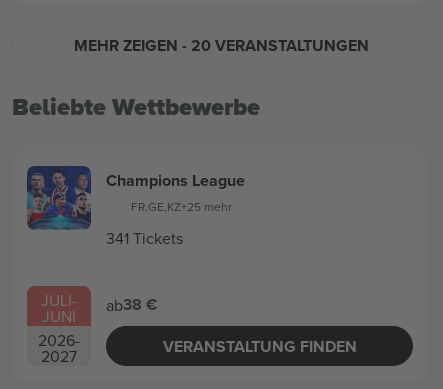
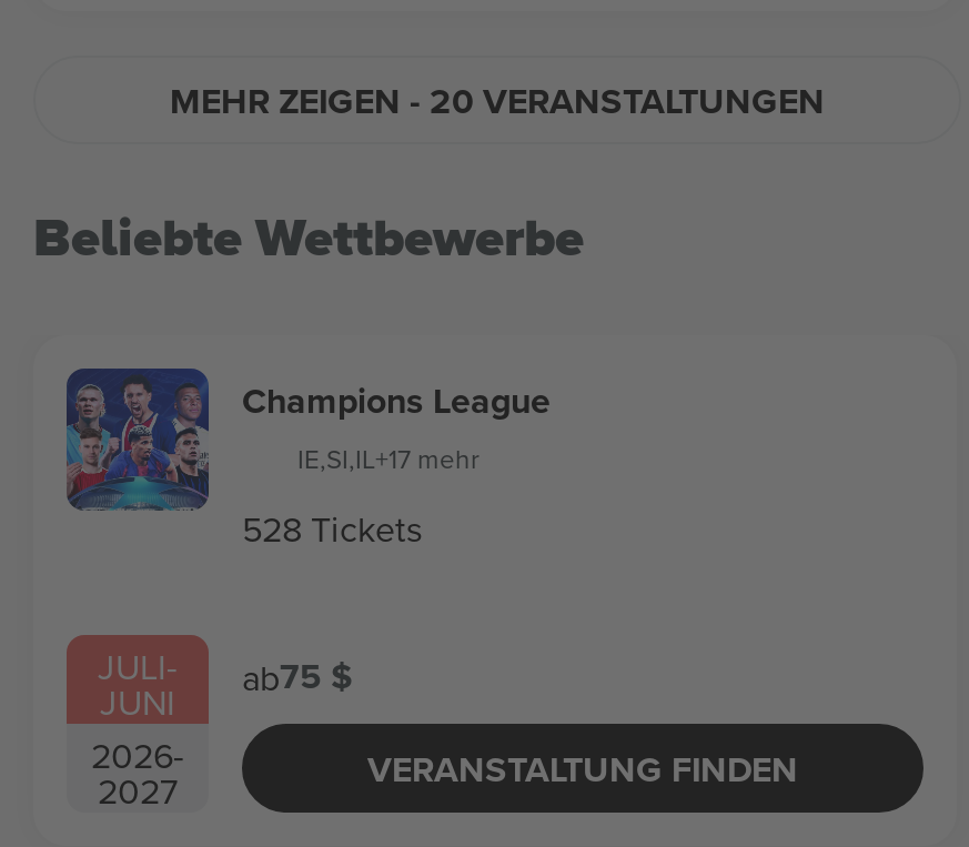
- FR,GE,KZ+25 mehr
+ IE,SI,IL+17 mehr

- 341 Tickets
+ 528 Tickets

- ab38 €
+ ab75 $
